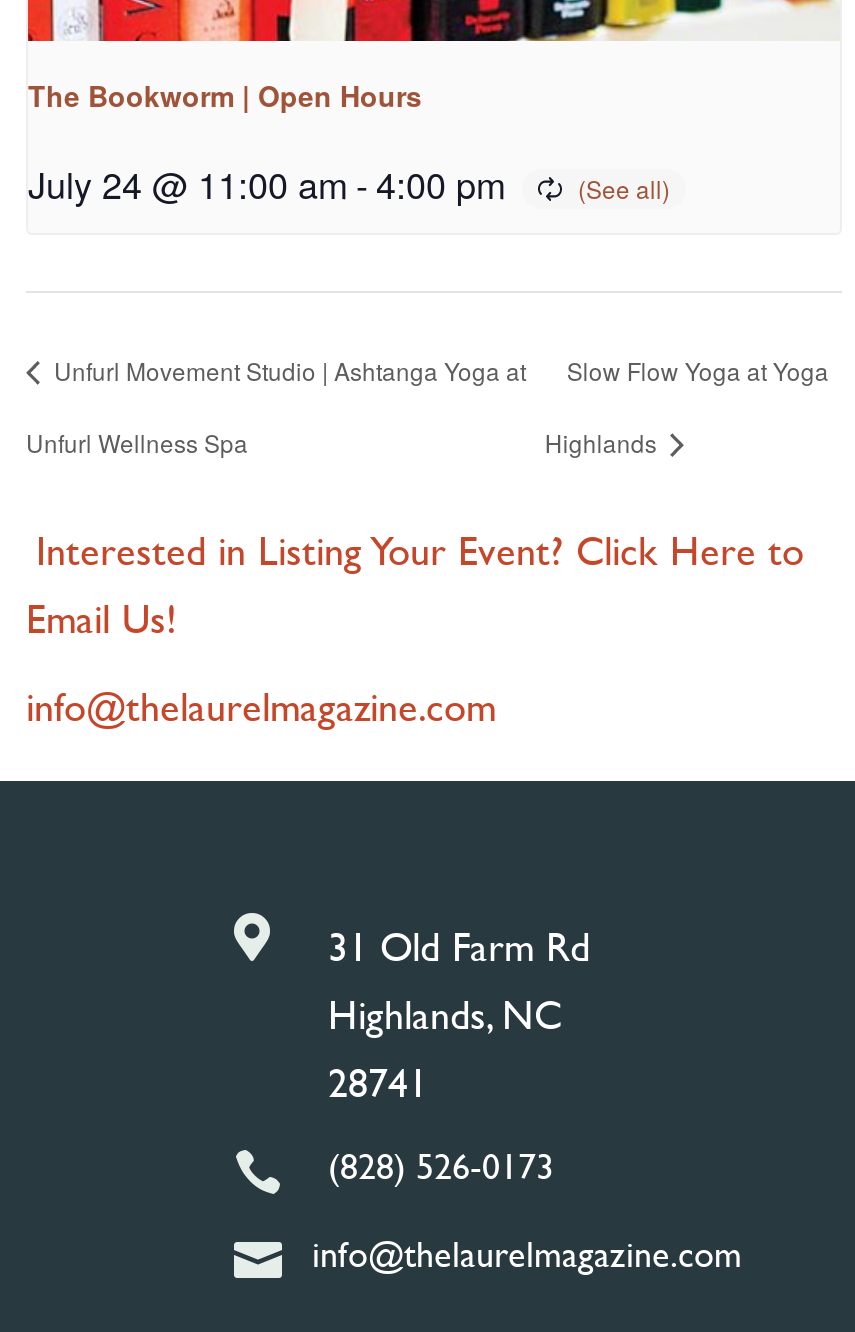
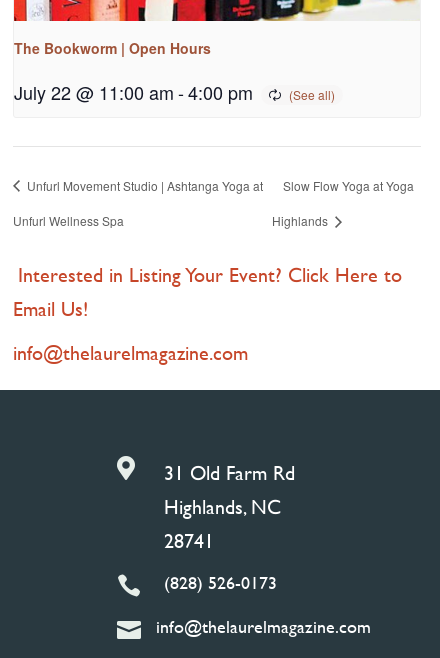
- July 24 @ 11:00 am - 4:00 pm
+ July 22 @ 11:00 am - 4:00 pm
